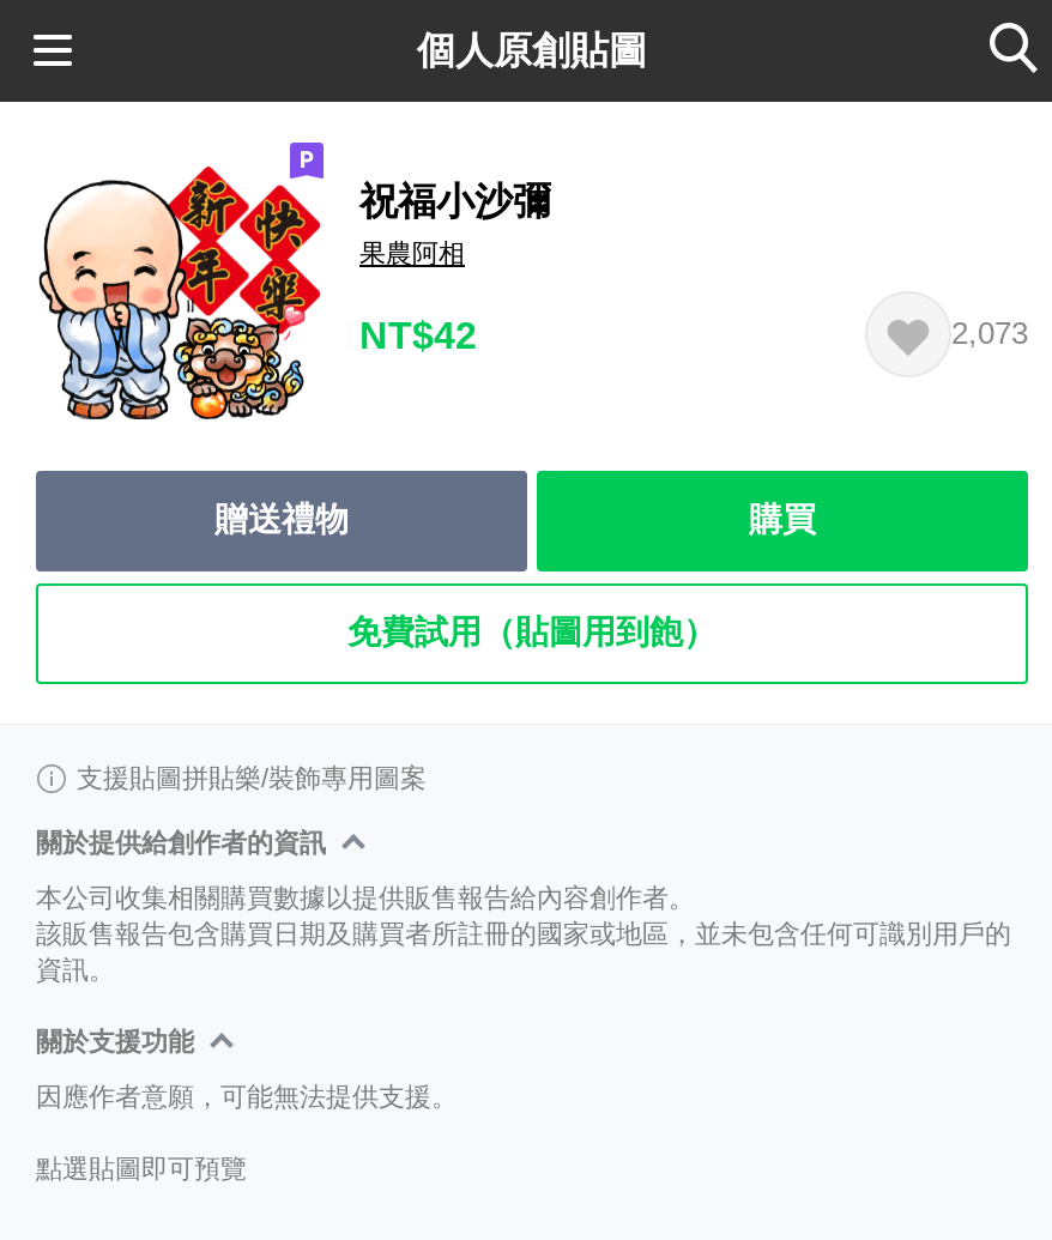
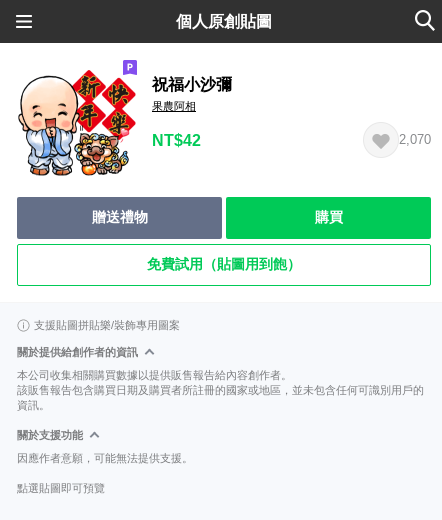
- 2,073
+ 2,070
